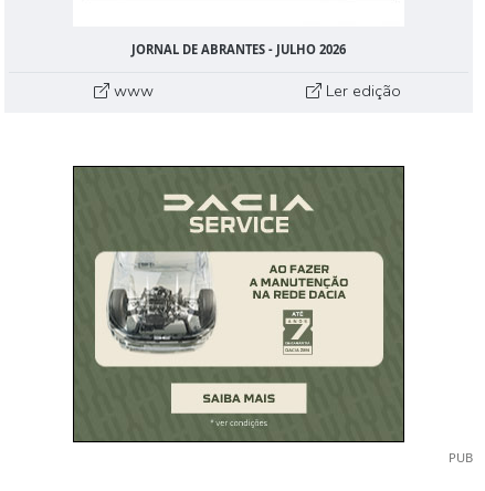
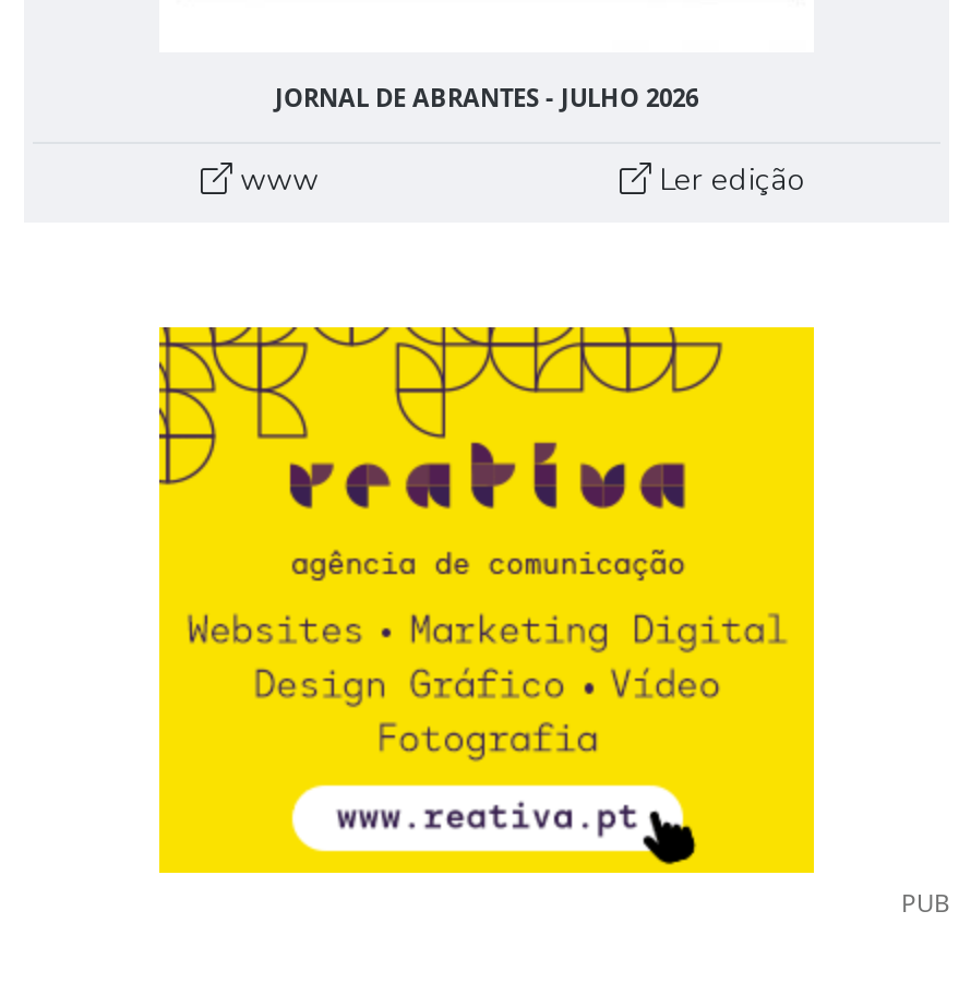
- [image]
+ [image]
